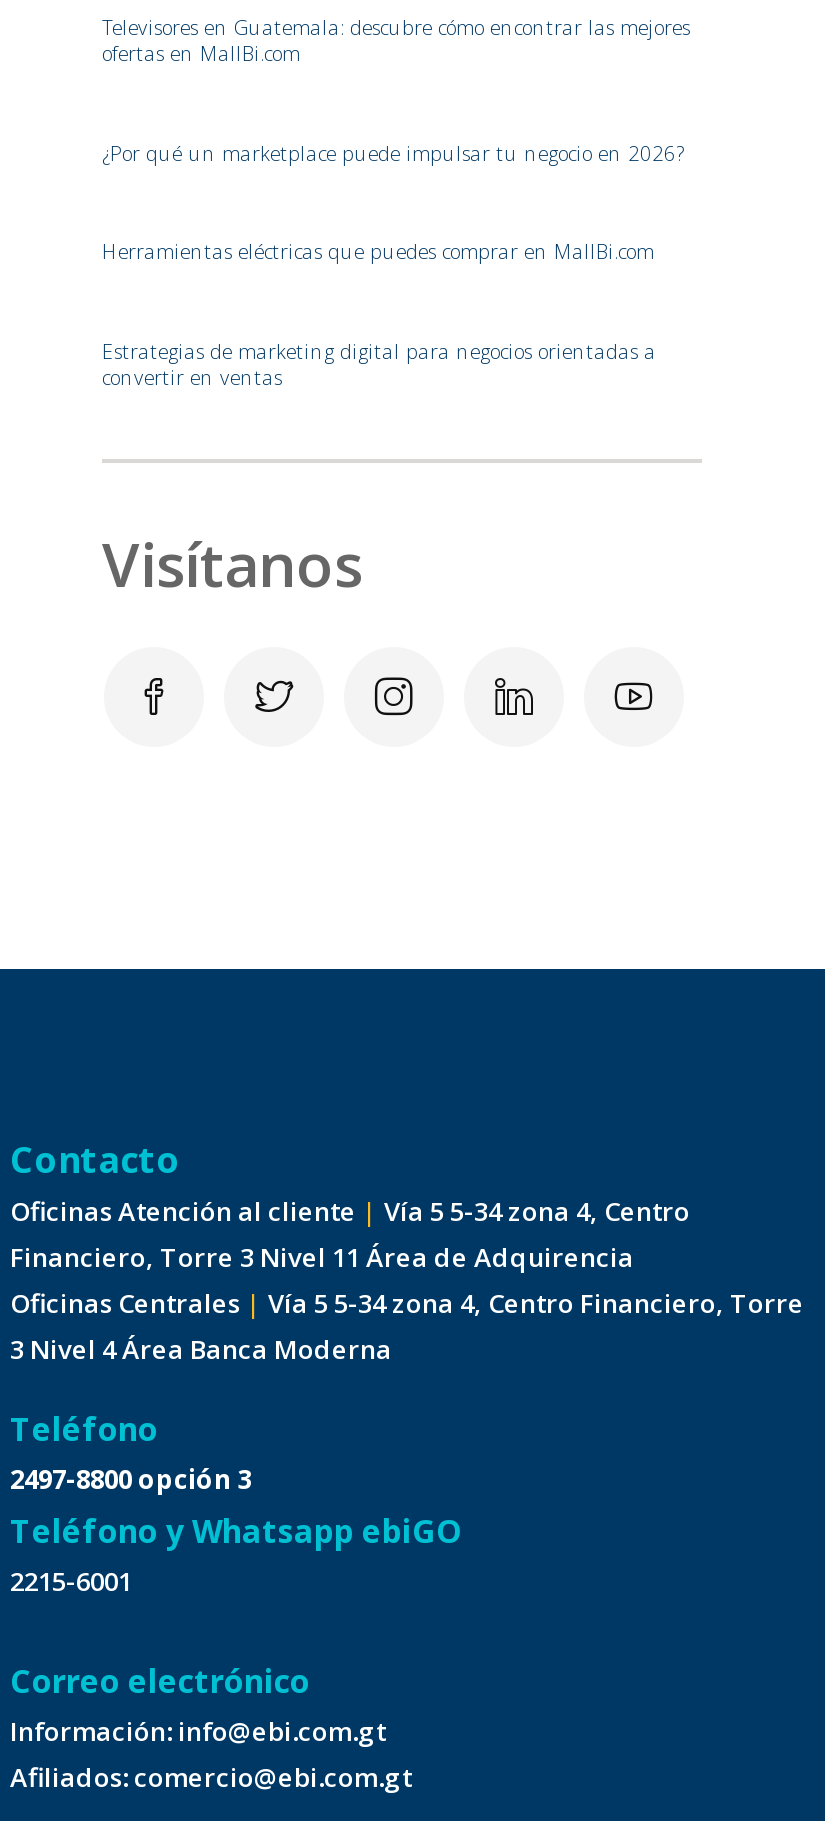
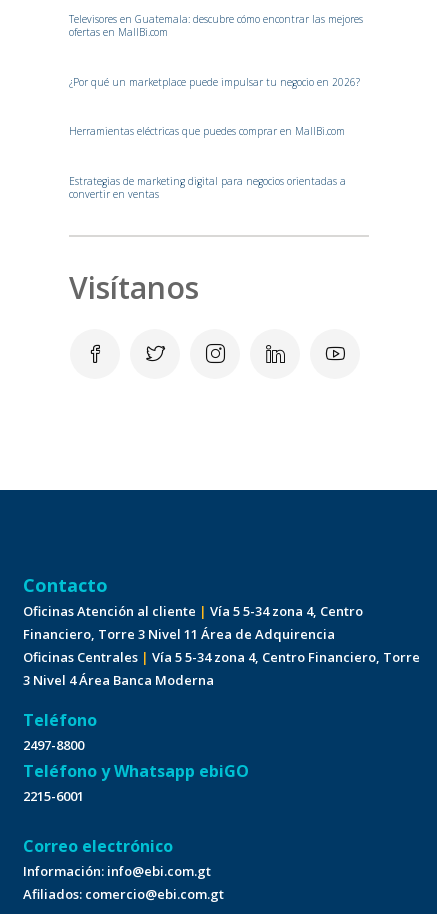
- 2497-8800 opción 3
+ 2497-8800
